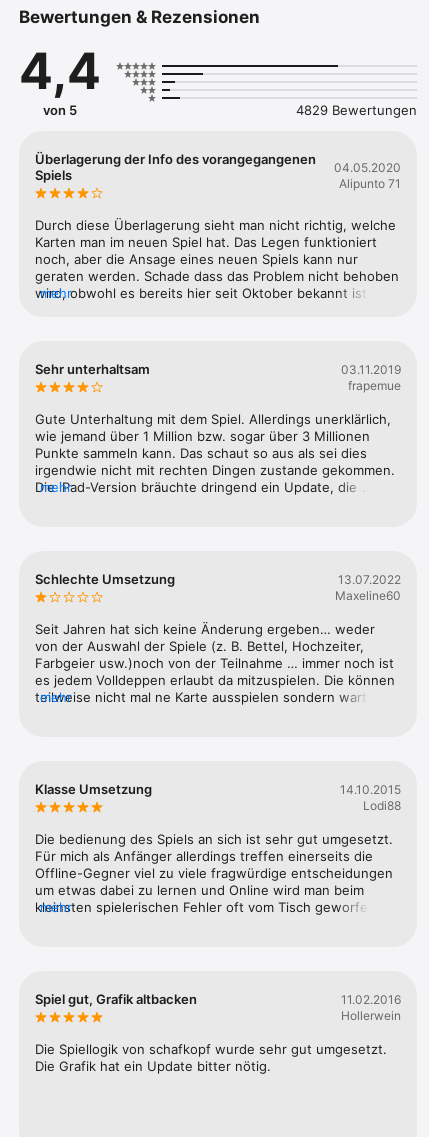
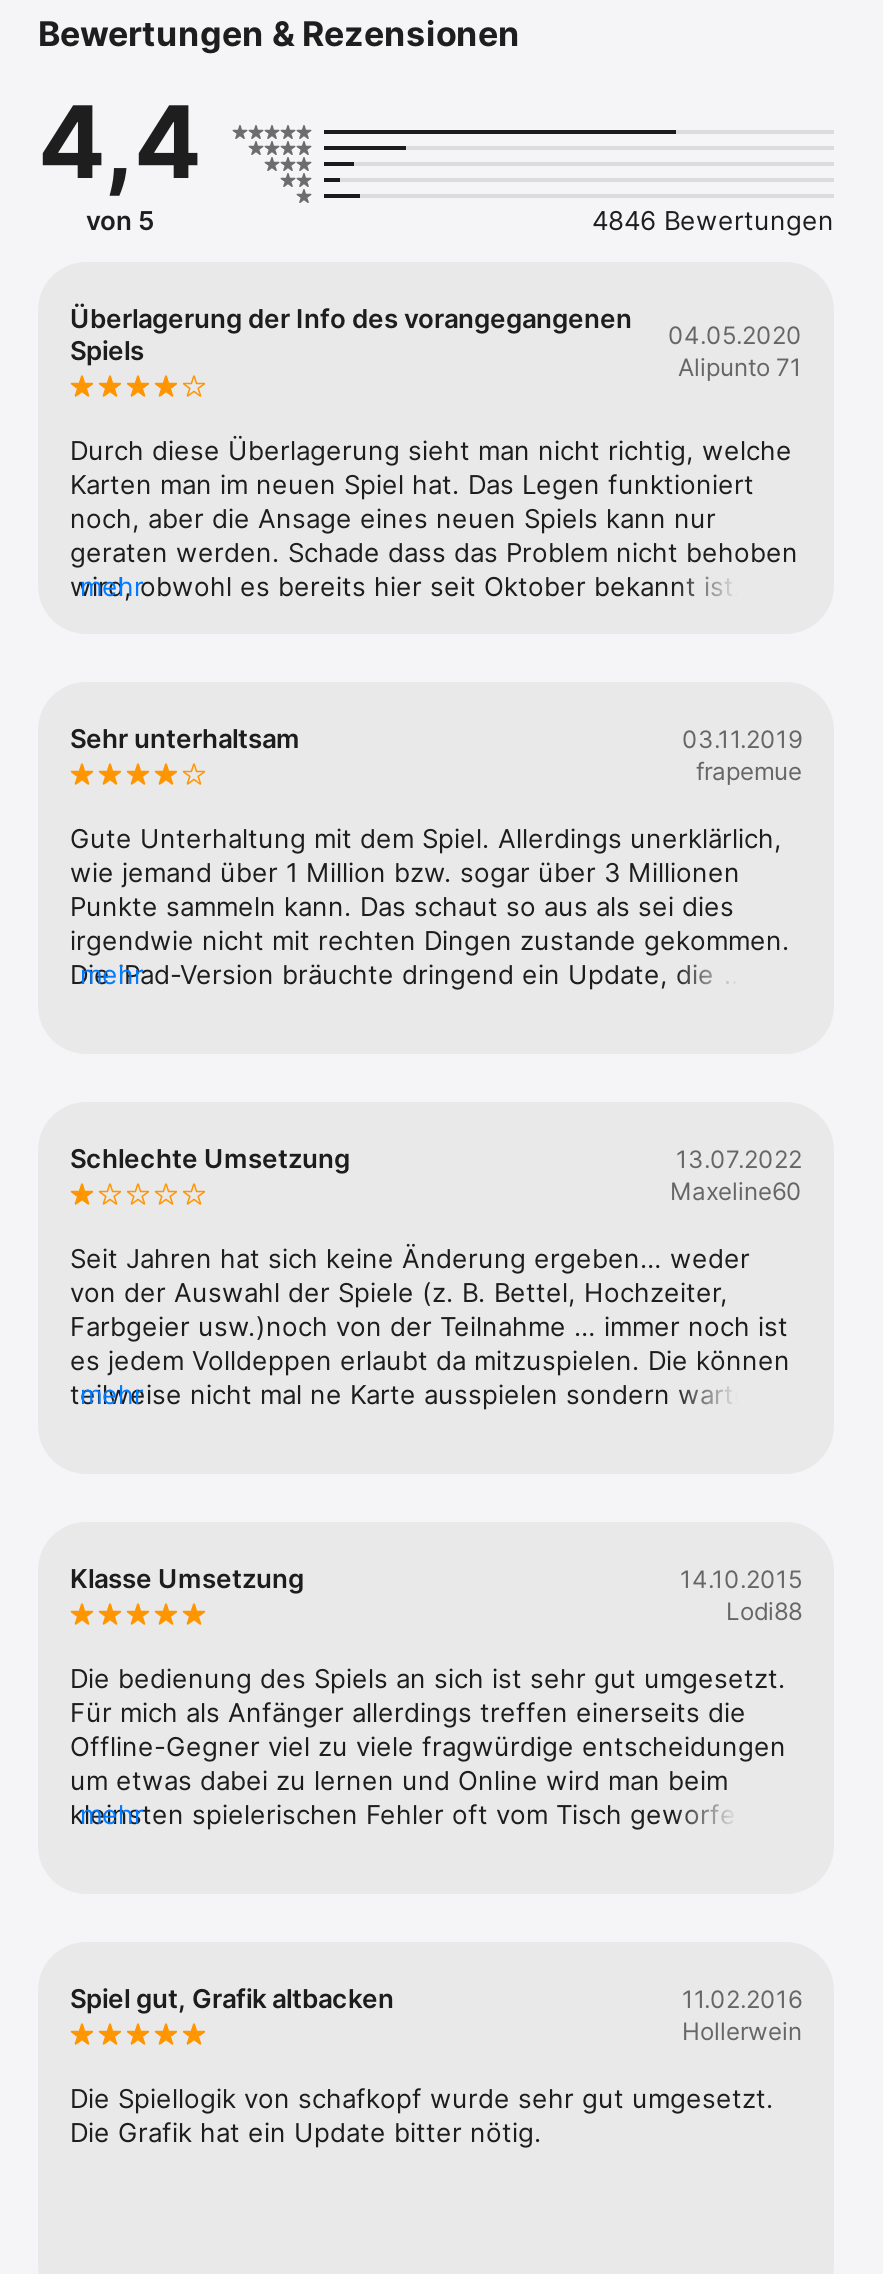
- 4829 Bewertungen
+ 4846 Bewertungen
